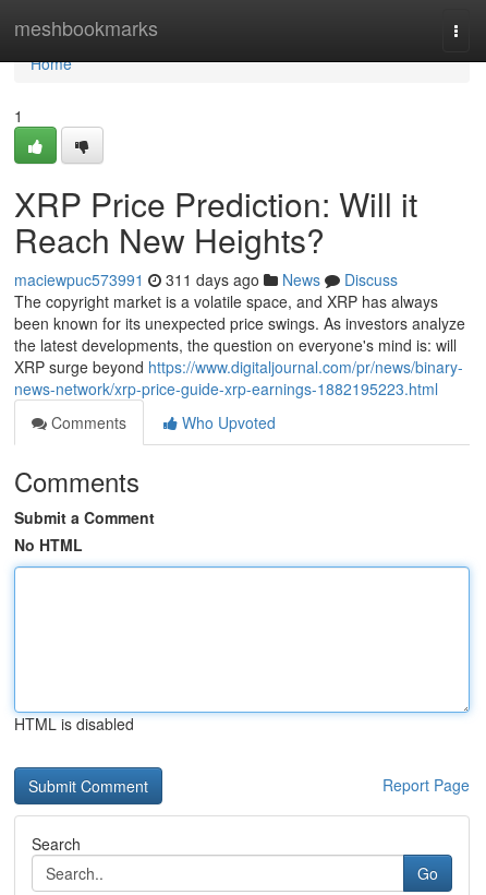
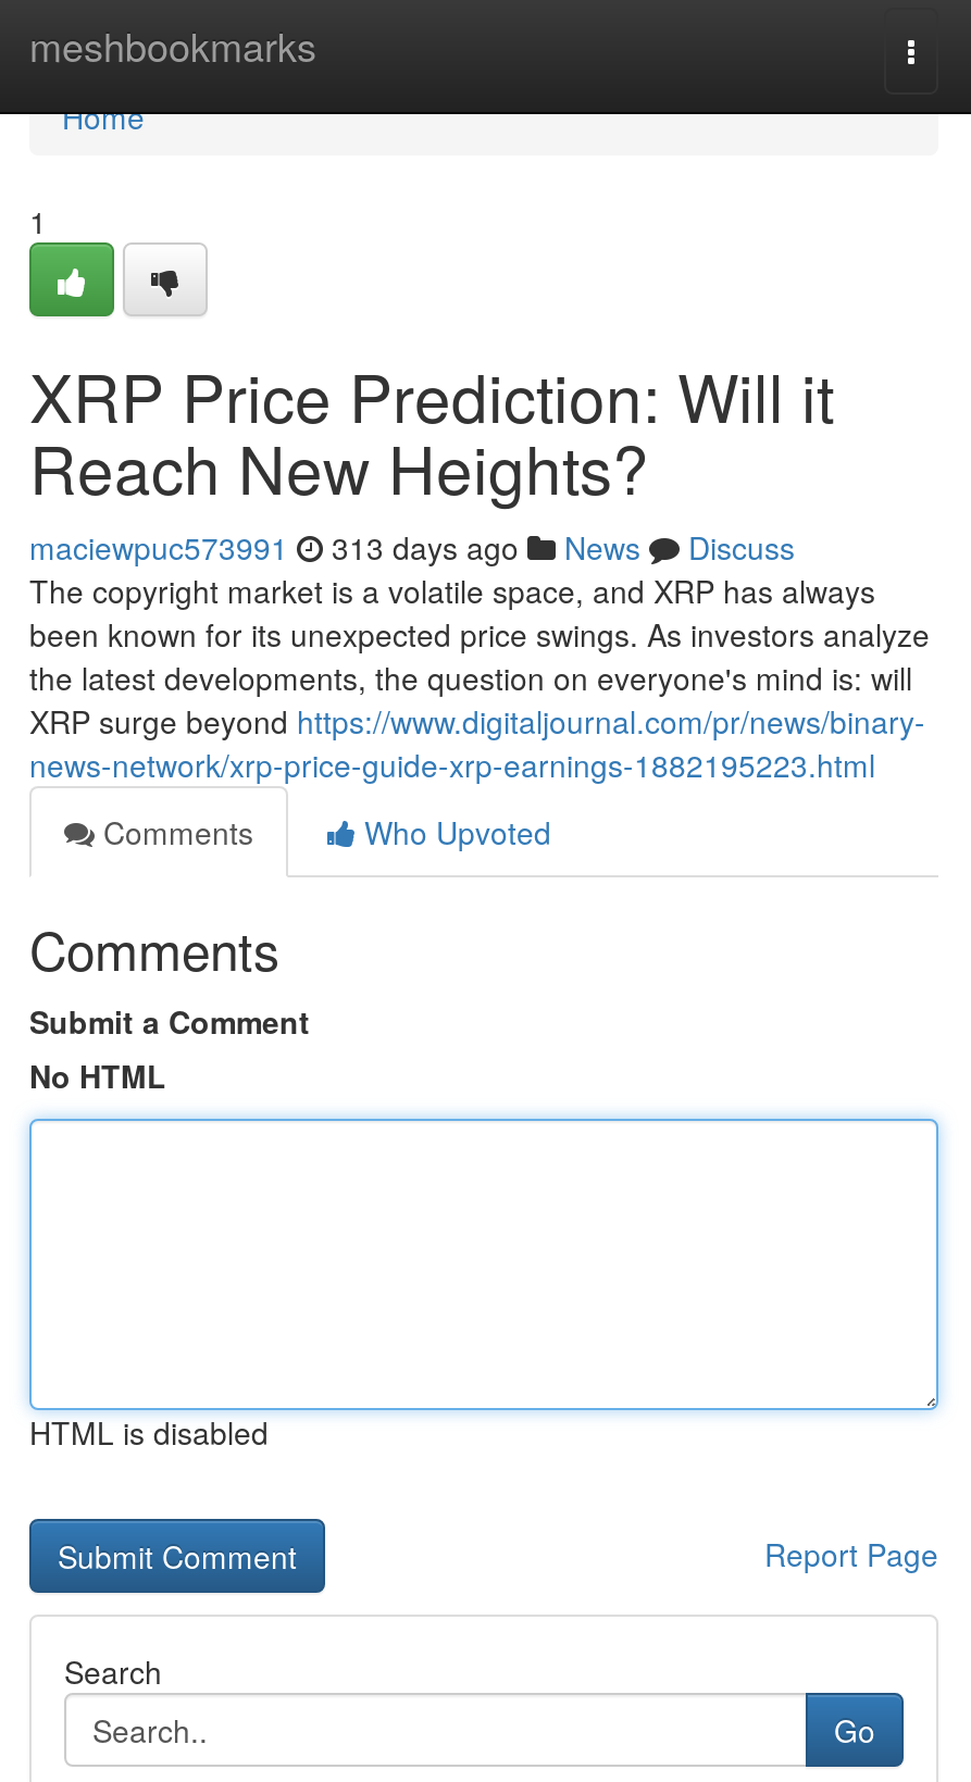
- maciewpuc573991 311 days ago News Discuss
+ maciewpuc573991 313 days ago News Discuss
